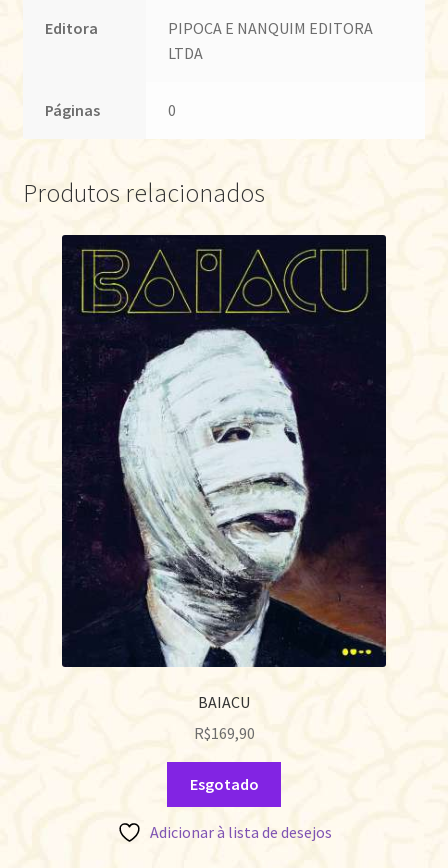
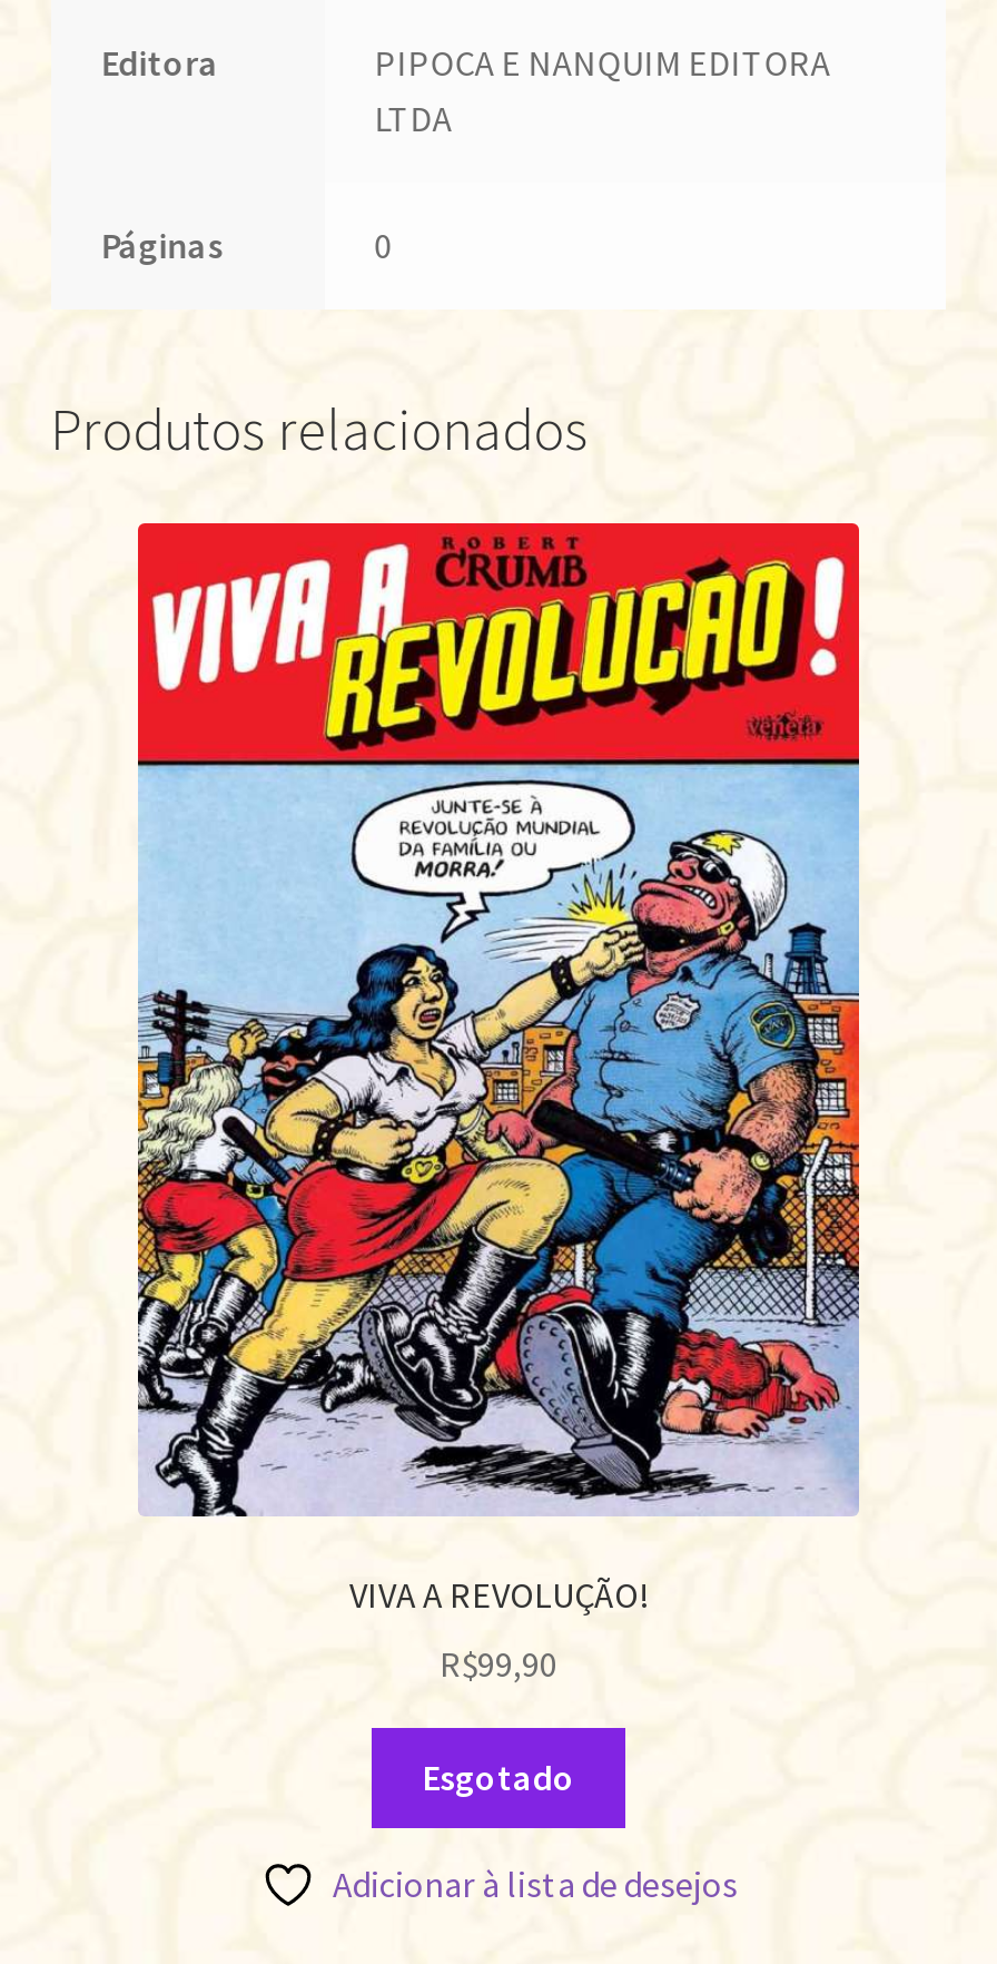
- [image]
- BAIACU
+ [image]
+ VIVA A REVOLUÇÃO!

- R$169,90
+ R$99,90
